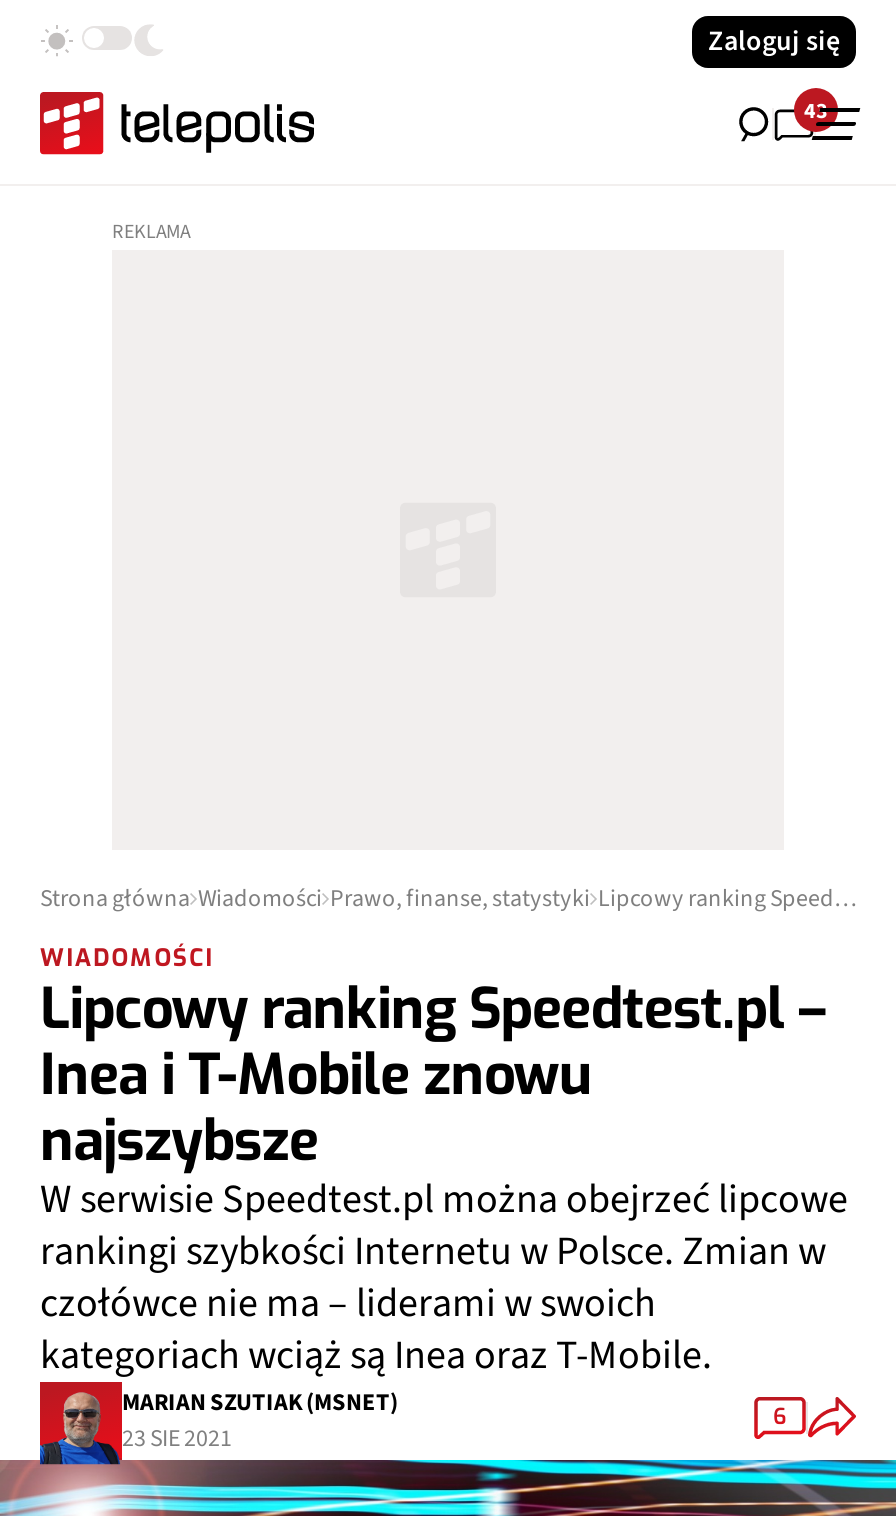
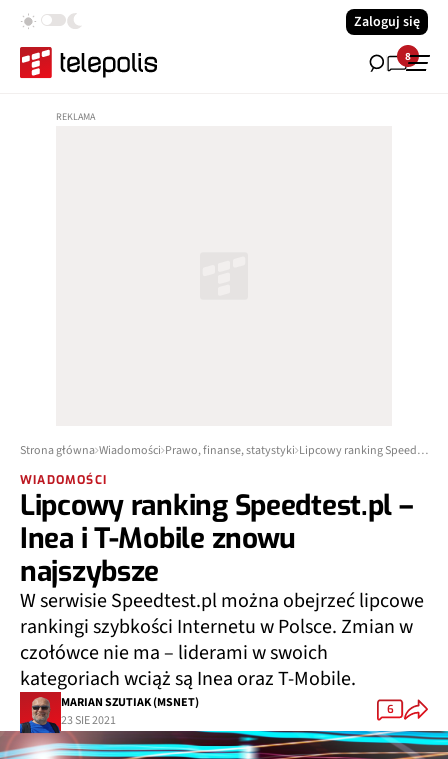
- 43
+ 8
